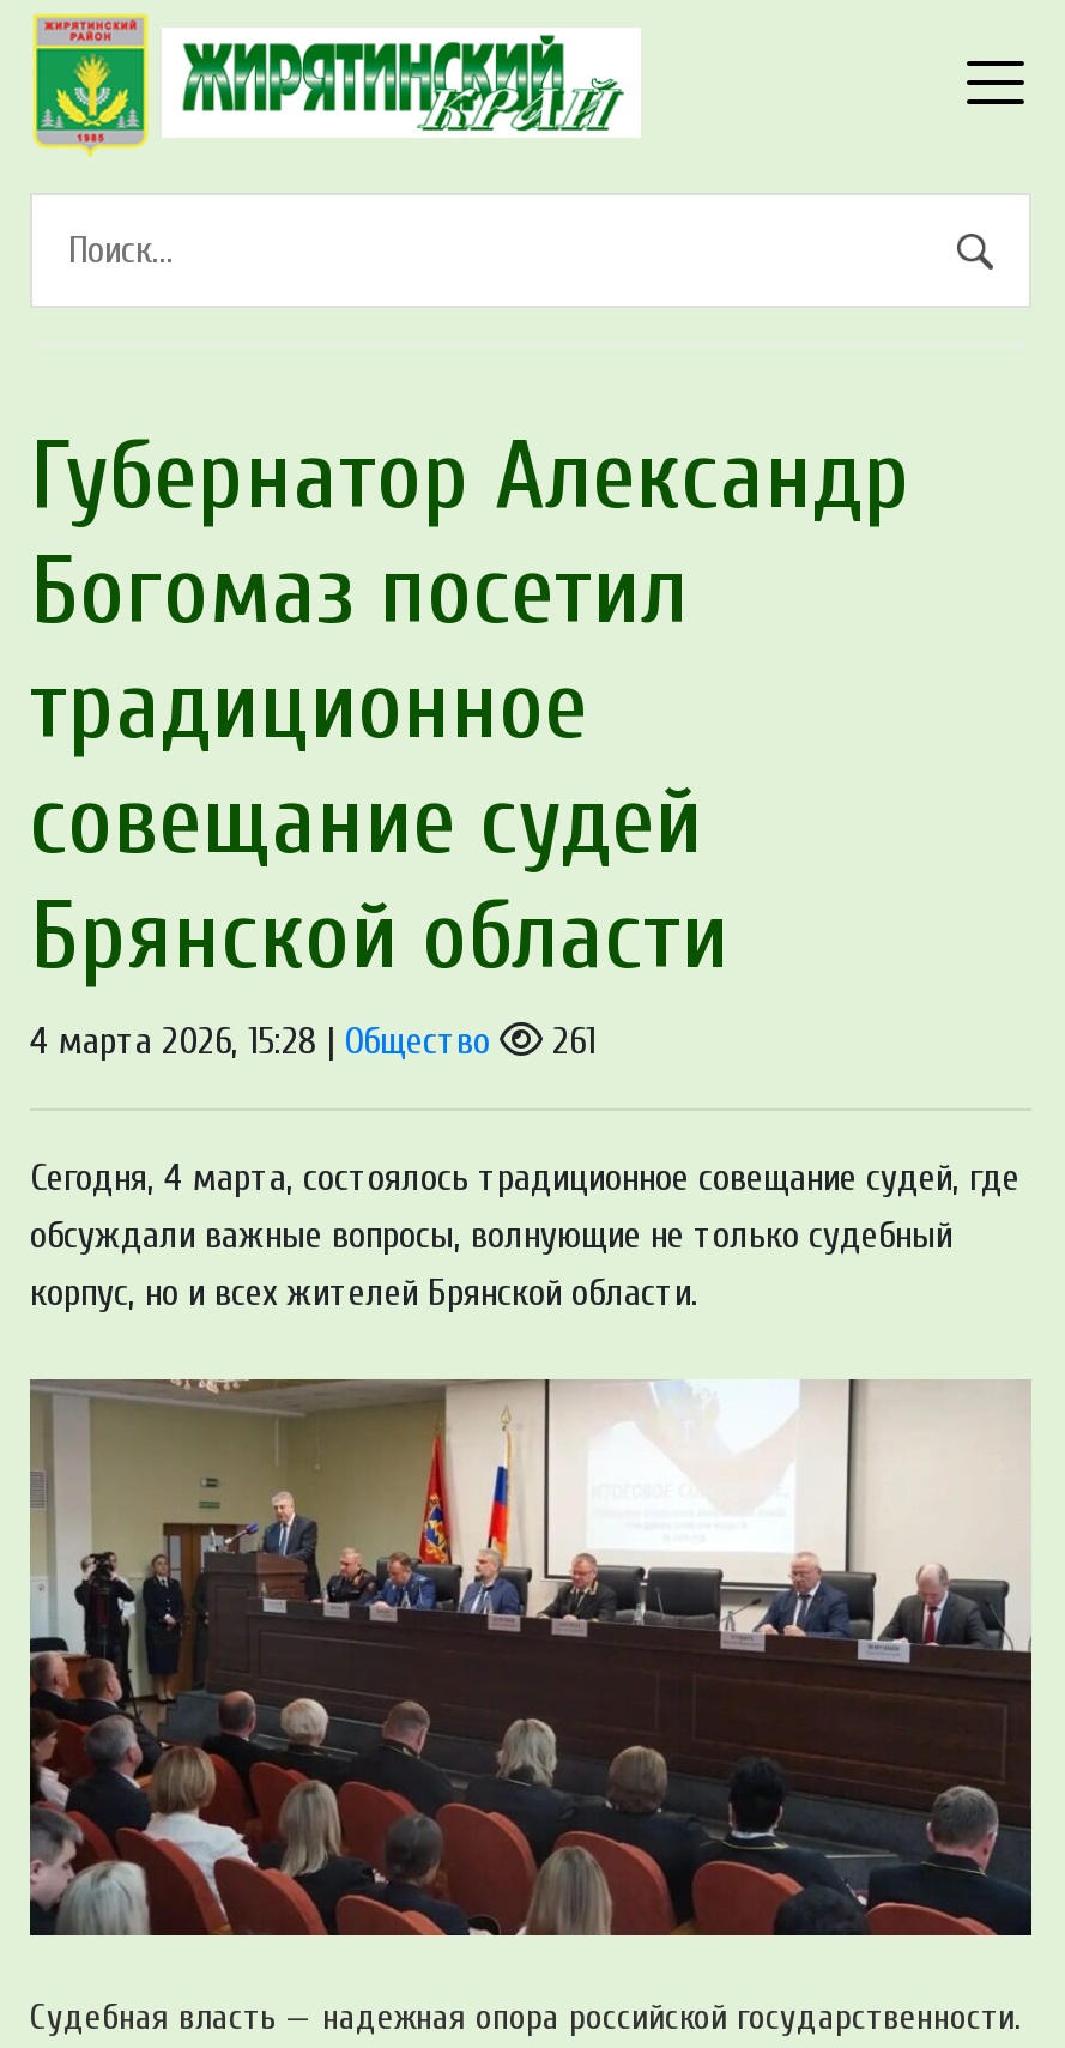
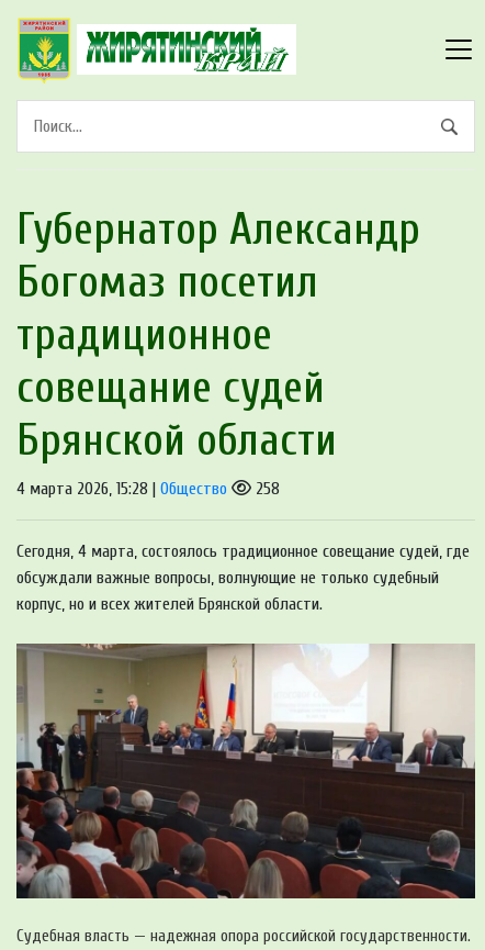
- 261
+ 258
